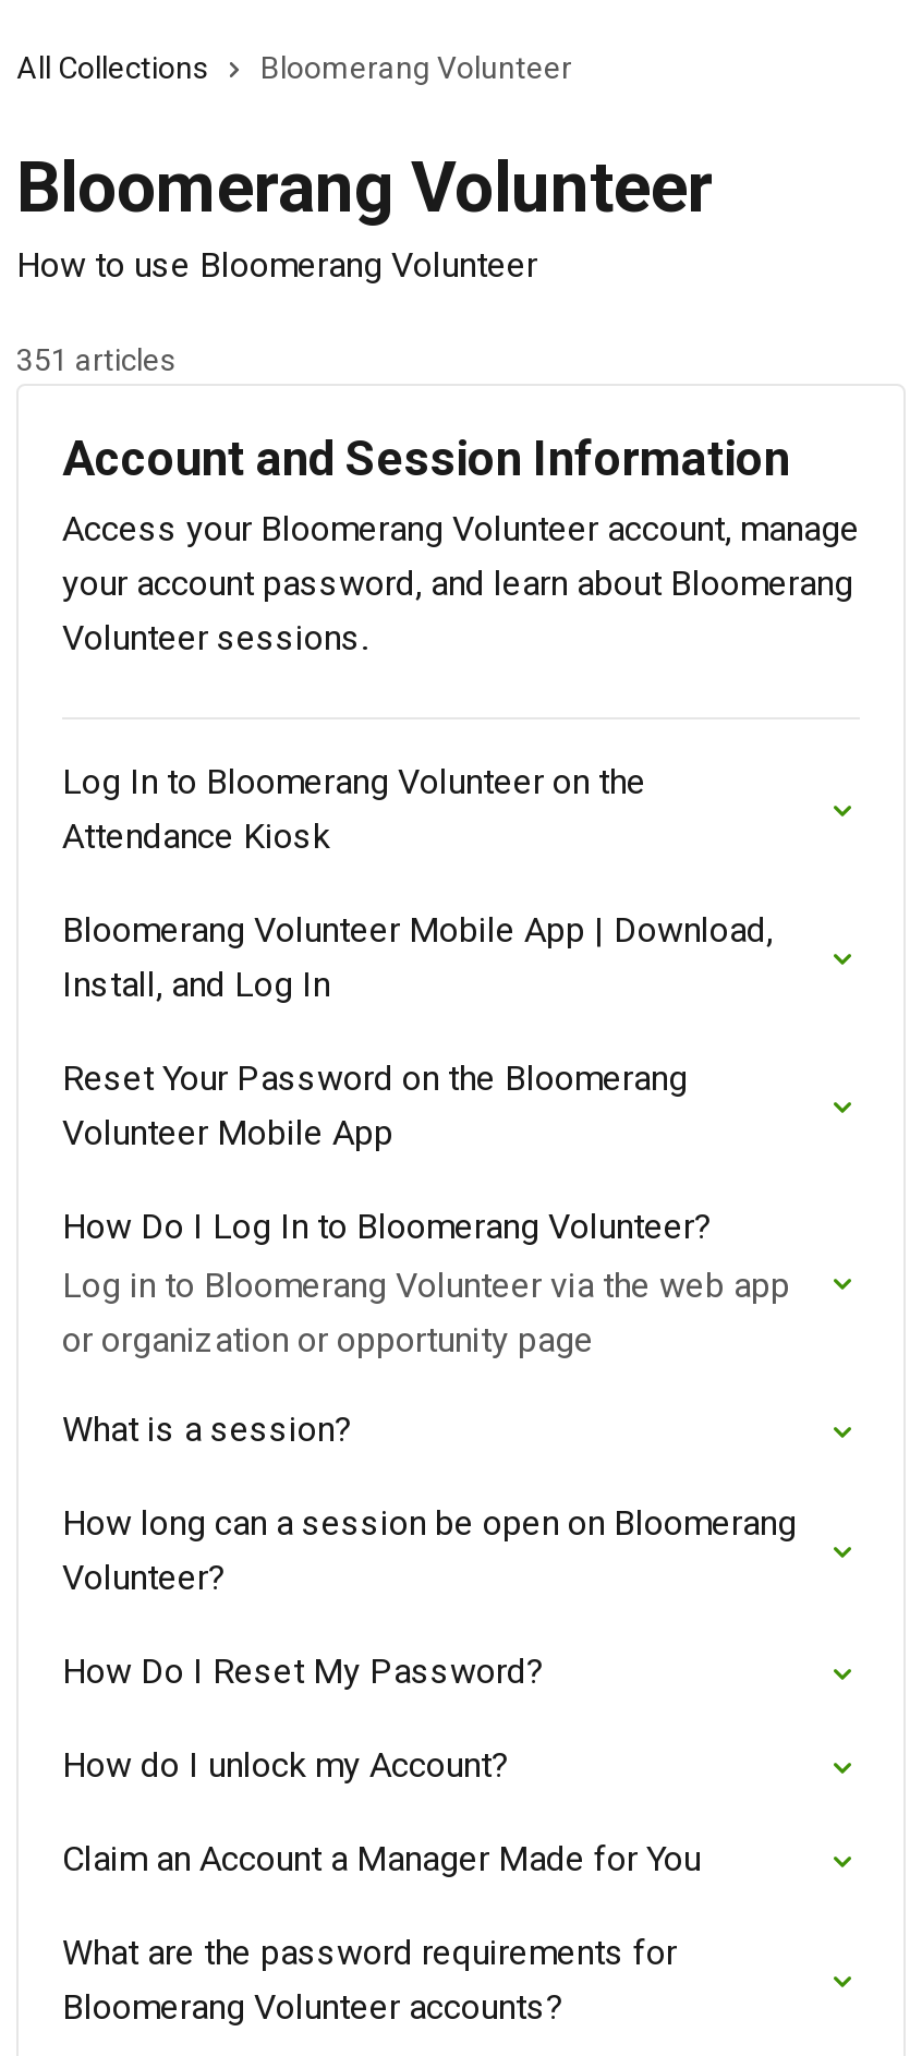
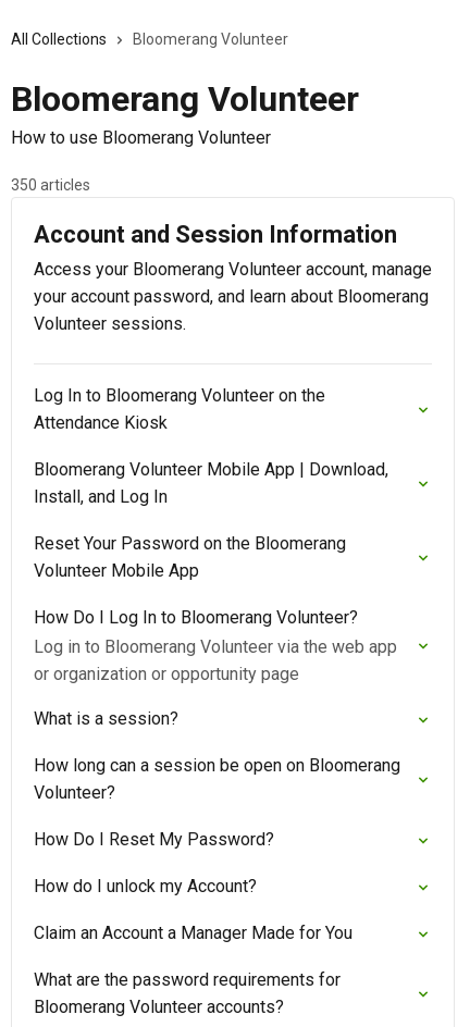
- 351 articles
+ 350 articles
